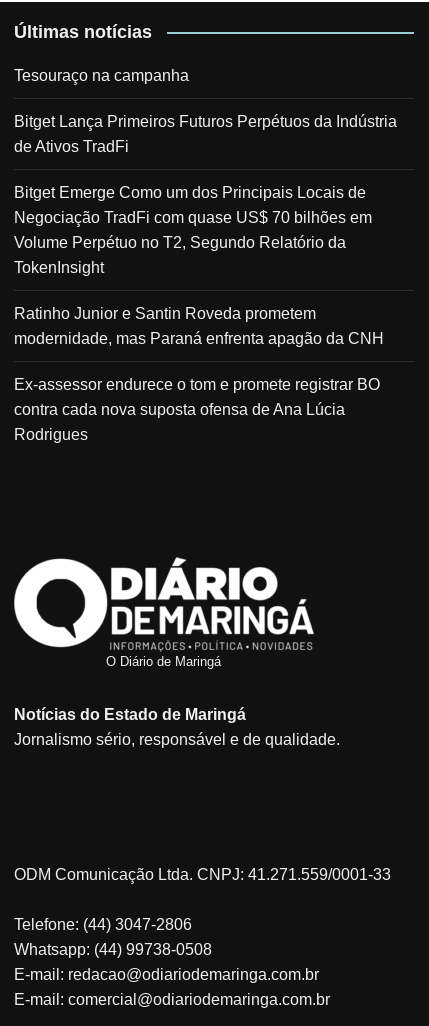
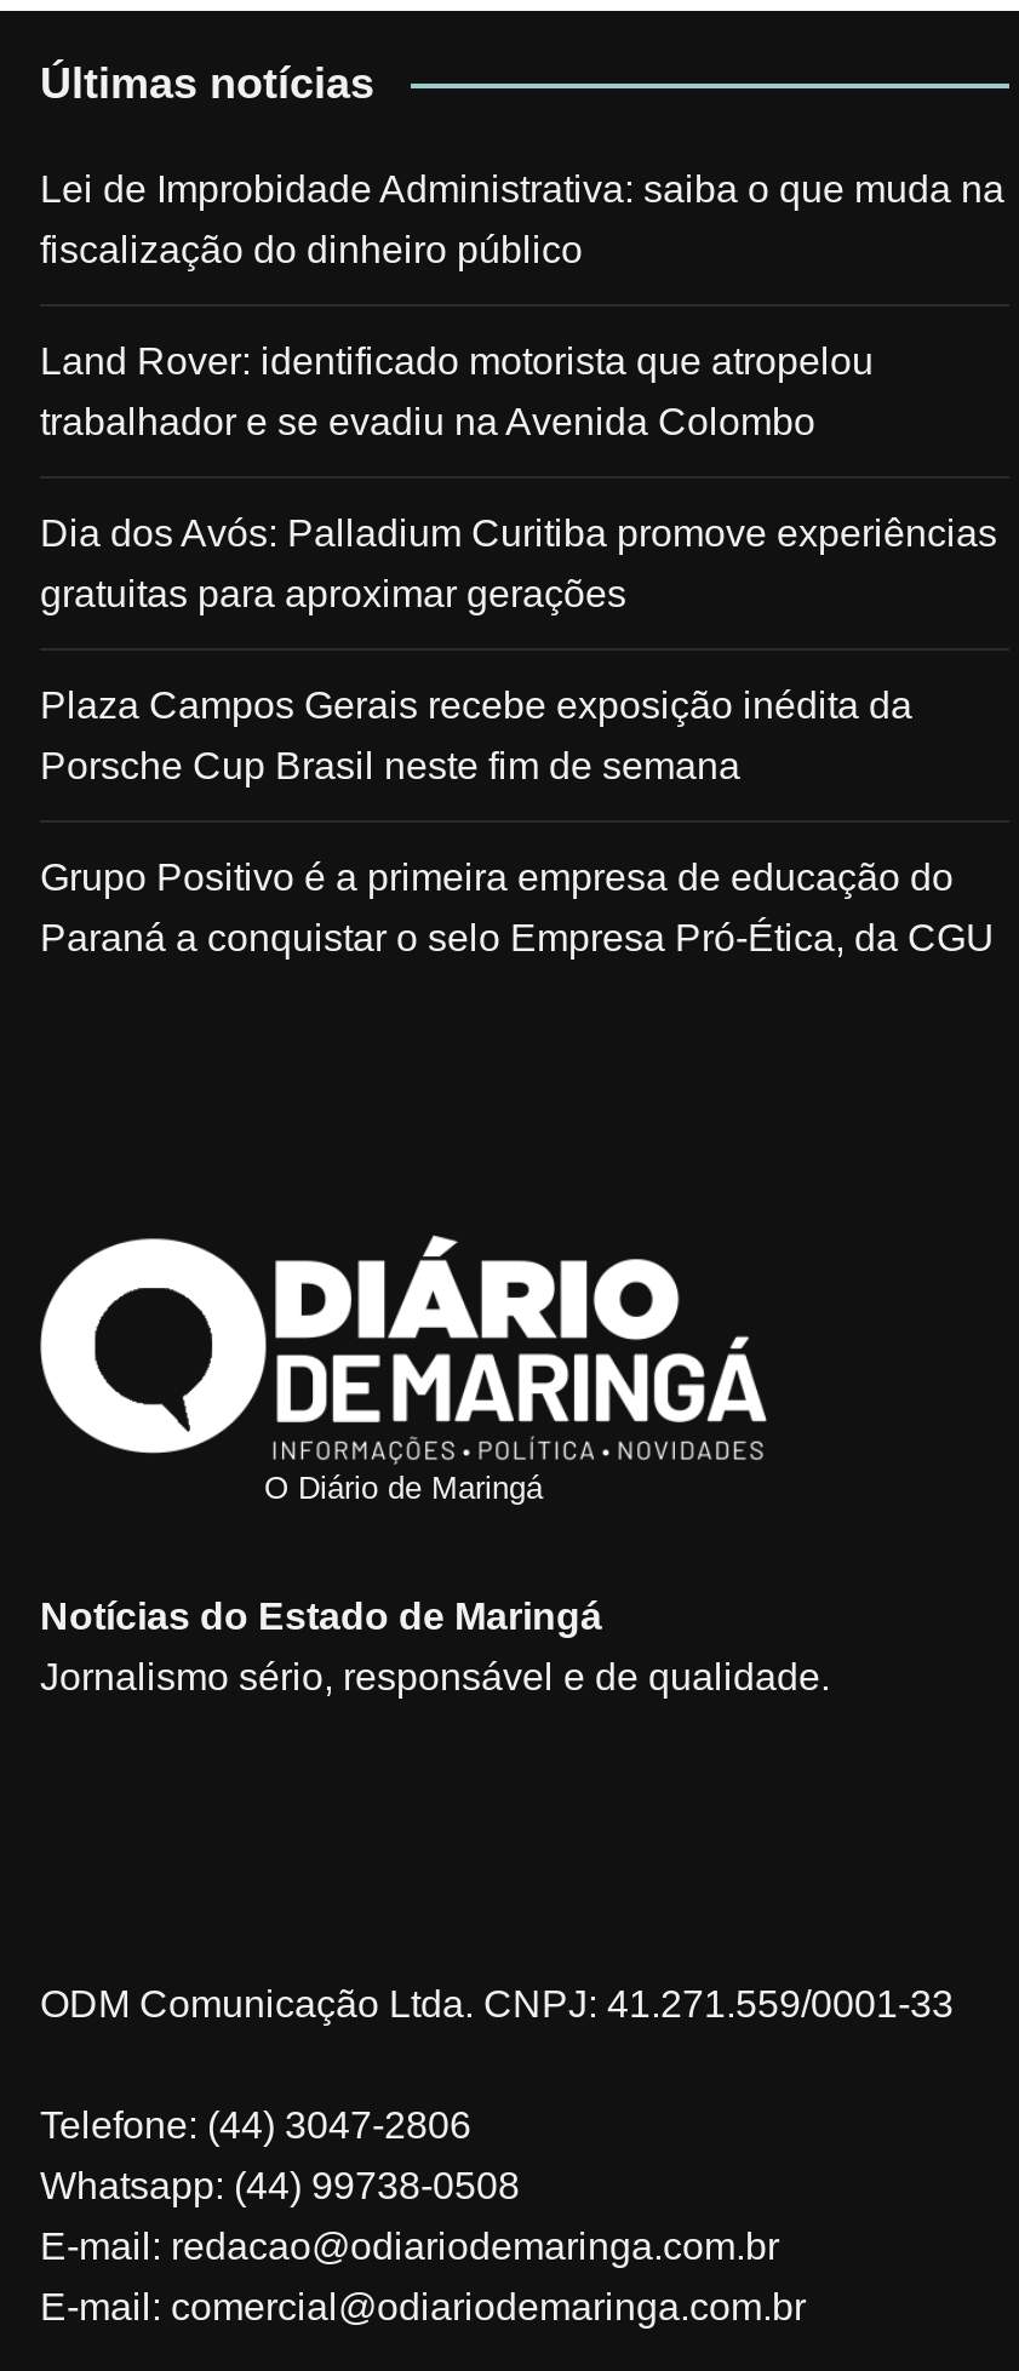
- Tesouraço na campanha
- Bitget Lança Primeiros Futuros Perpétuos da Indústria
- de Ativos TradFi
- Bitget Emerge Como um dos Principais Locais de
- Negociação TradFi com quase US$ 70 bilhões em
- Volume Perpétuo no T2, Segundo Relatório da
- TokenInsight
- Ratinho Junior e Santin Roveda prometem
- modernidade, mas Paraná enfrenta apagão da CNH
- Ex-assessor endurece o tom e promete registrar BO
- contra cada nova suposta ofensa de Ana Lúcia
- Rodrigues
+ Lei de Improbidade Administrativa: saiba o que muda na
+ fiscalização do dinheiro público
+ Land Rover: identificado motorista que atropelou
+ trabalhador e se evadiu na Avenida Colombo
+ Dia dos Avós: Palladium Curitiba promove experiências
+ gratuitas para aproximar gerações
+ Plaza Campos Gerais recebe exposição inédita da
+ Porsche Cup Brasil neste fim de semana
+ Grupo Positivo é a primeira empresa de educação do
+ Paraná a conquistar o selo Empresa Pró-Ética, da CGU
